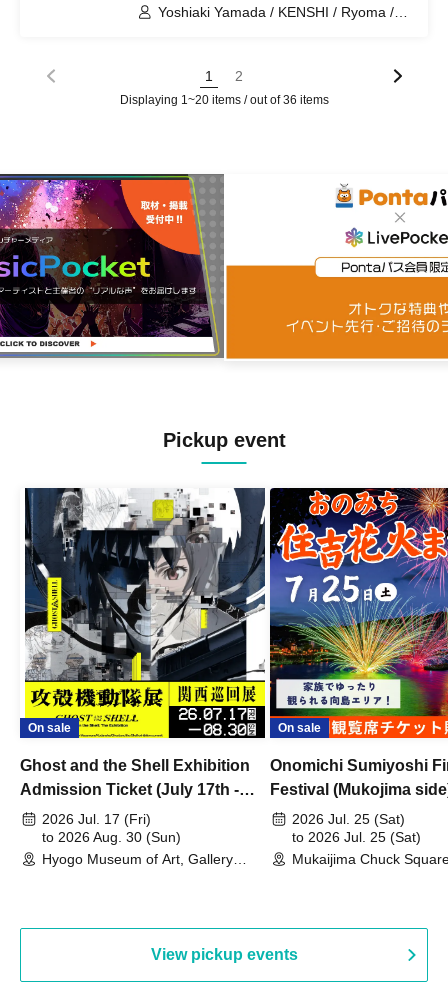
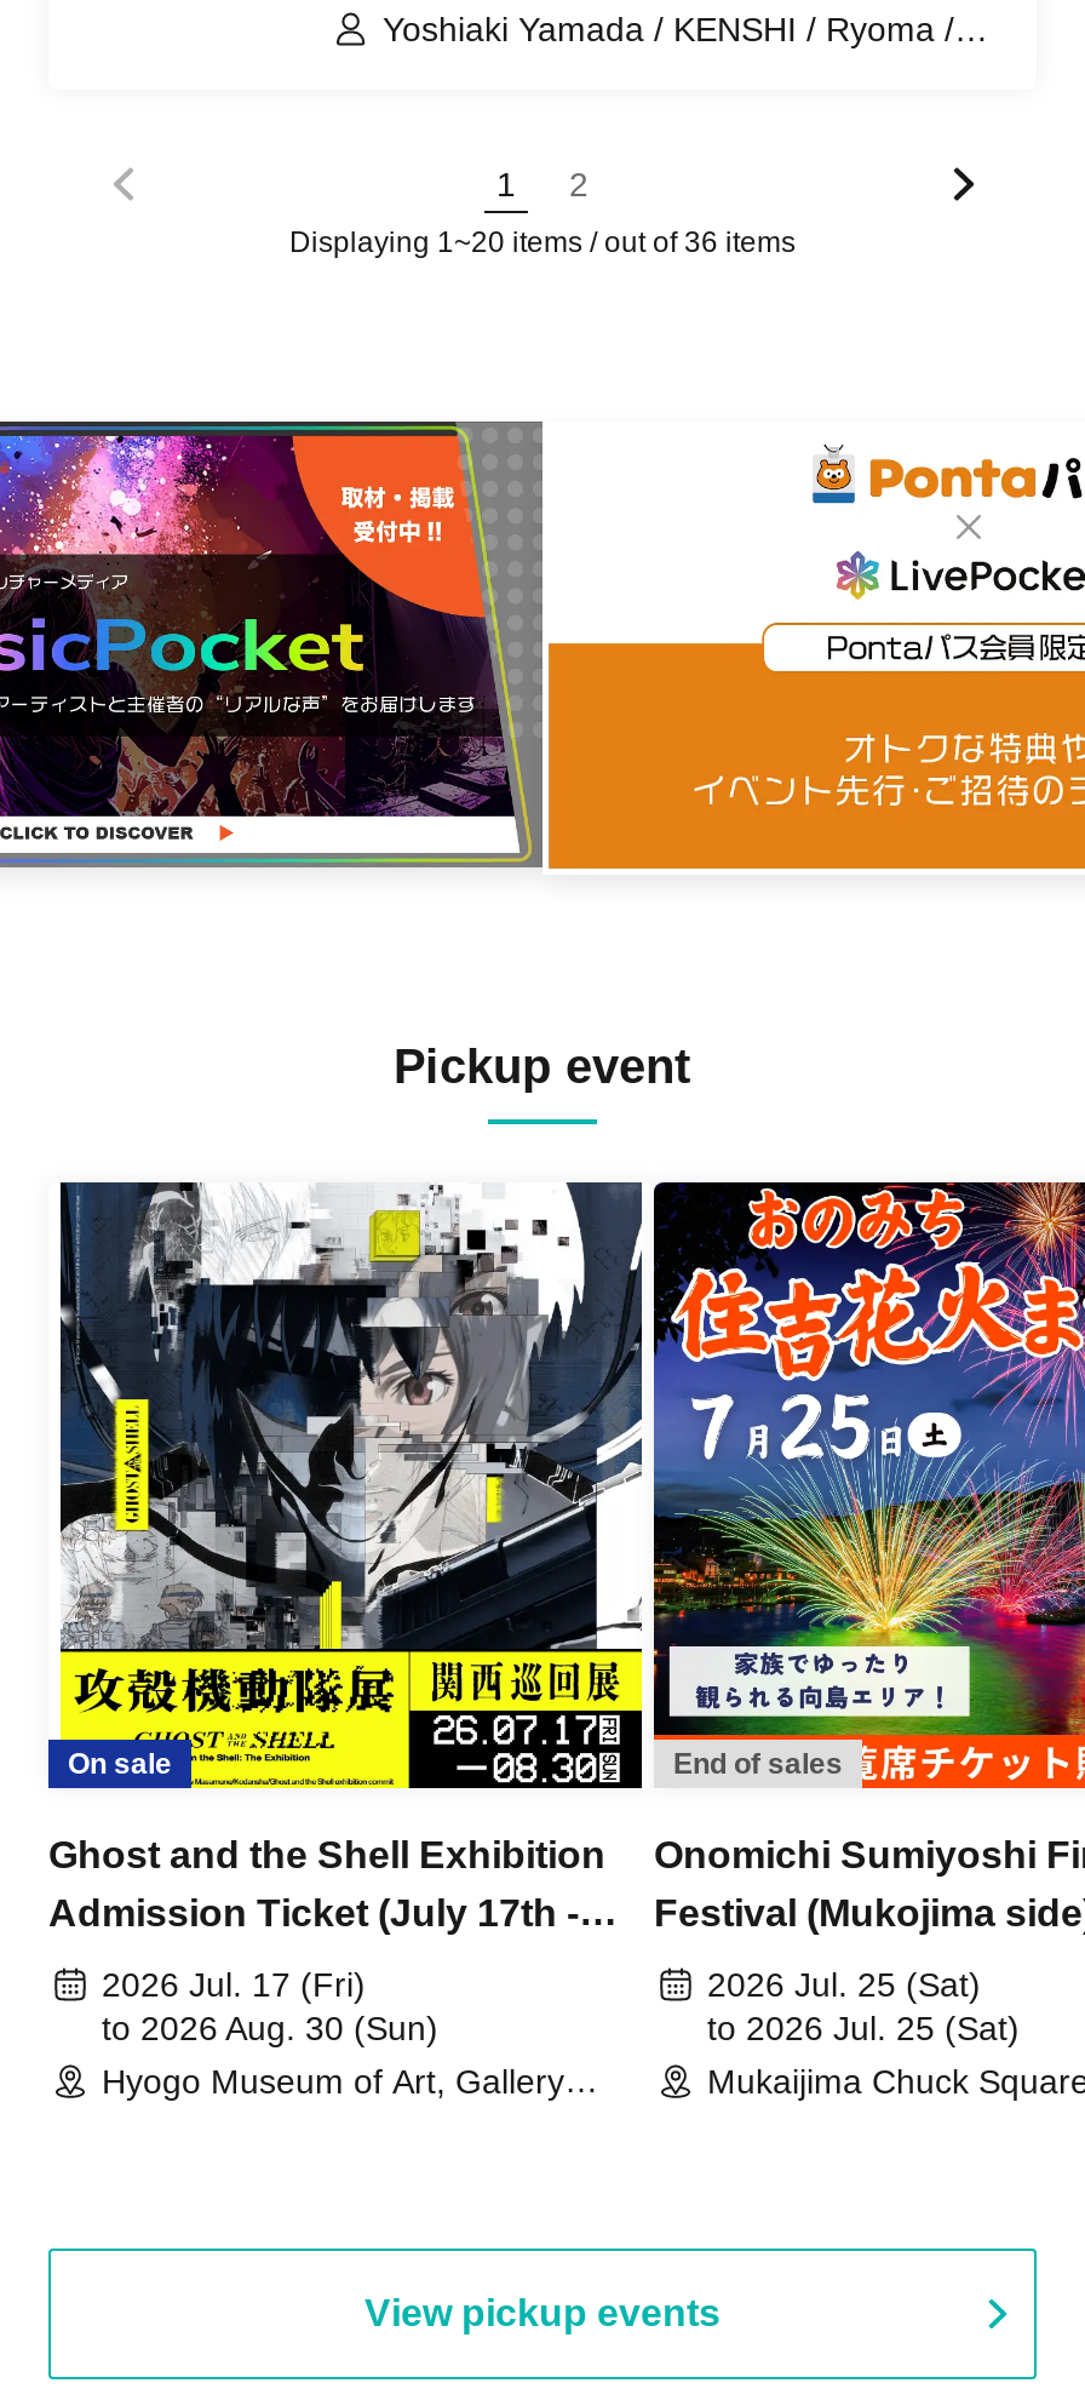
- On sale
+ End of sales
